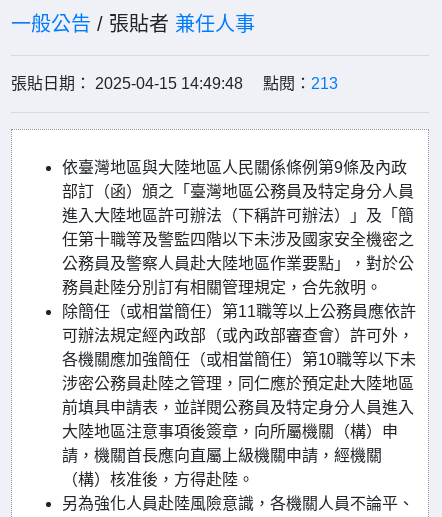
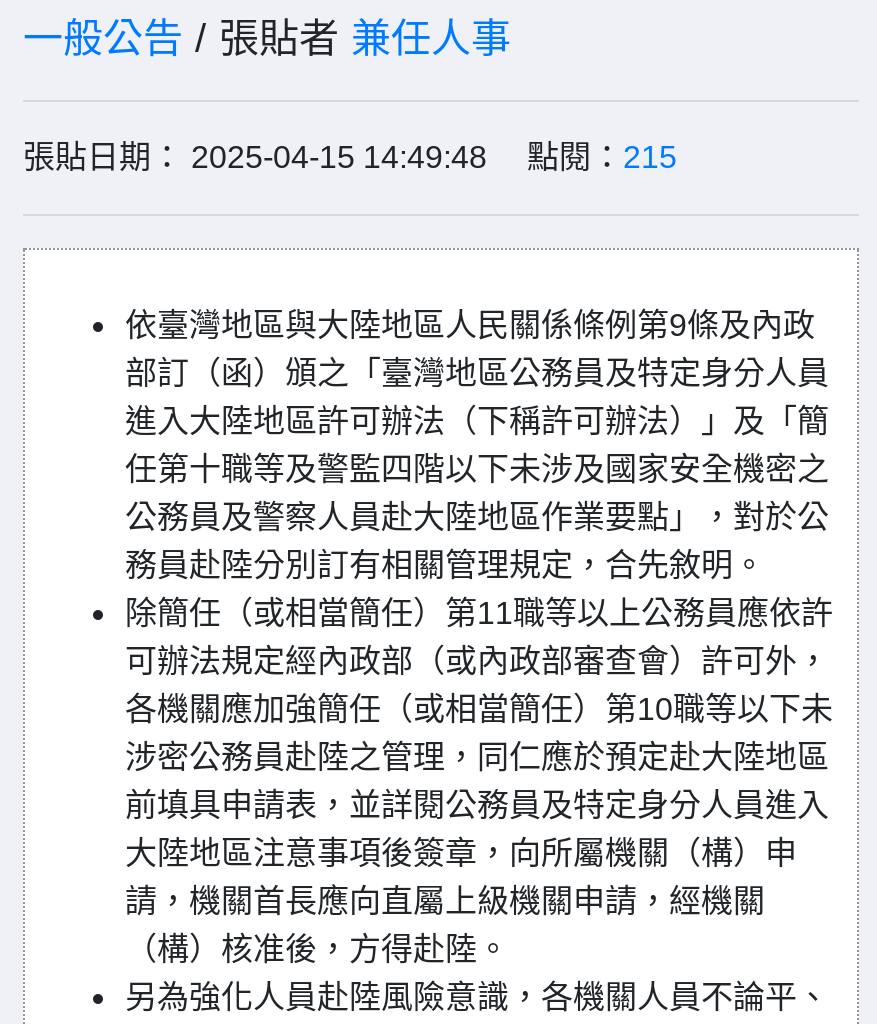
- 張貼日期： 2025-04-15 14:49:48 點閱：213
+ 張貼日期： 2025-04-15 14:49:48 點閱：215
